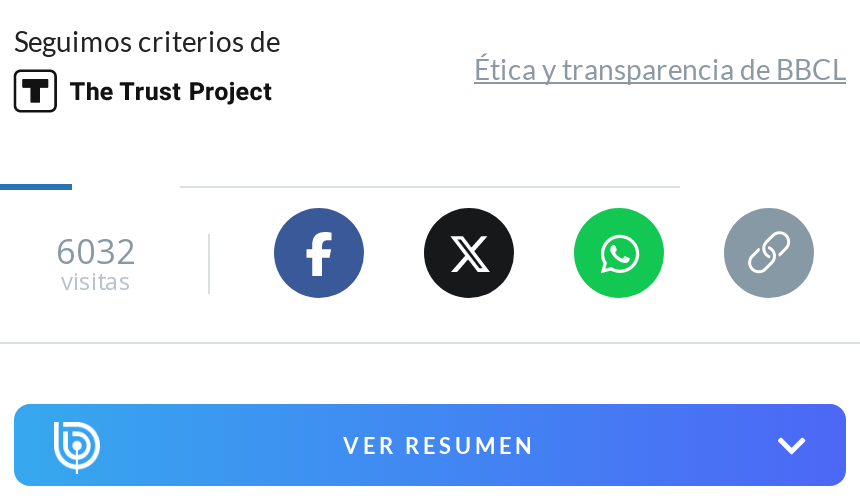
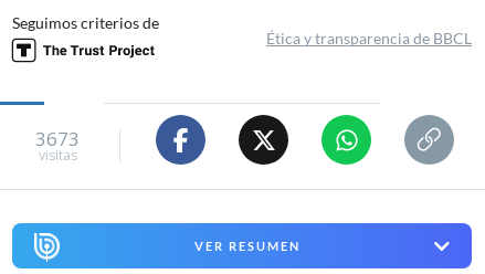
- 6032
+ 3673
